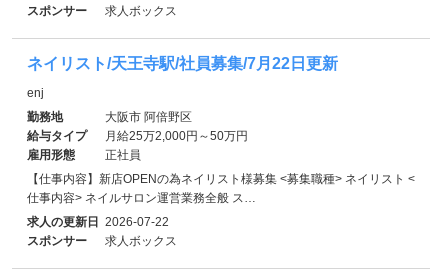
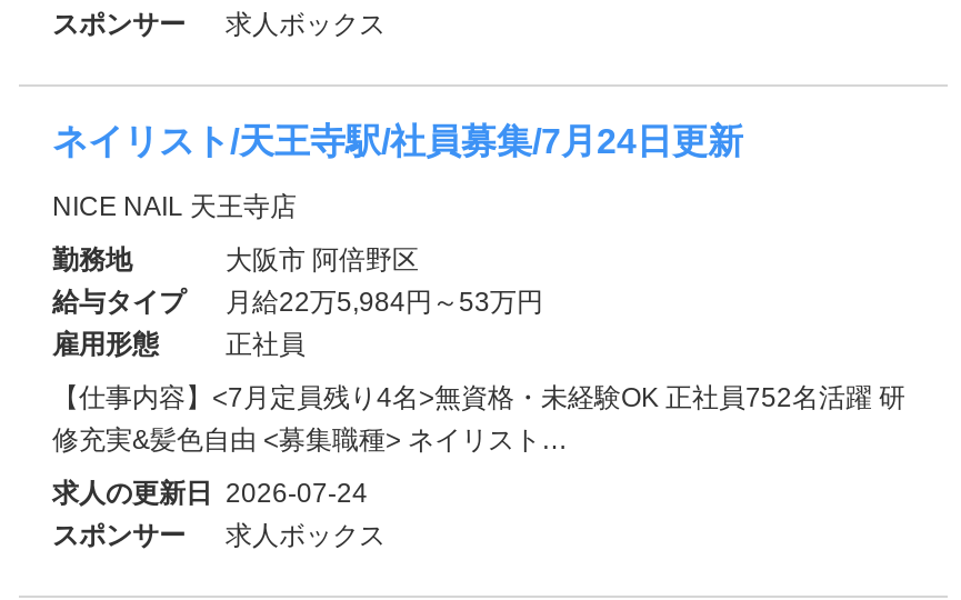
- ネイリスト/天王寺駅/社員募集/7月22日更新
+ ネイリスト/天王寺駅/社員募集/7月24日更新

- enj
+ NICE NAIL 天王寺店

- 月給25万2,000円～50万円
+ 月給22万5,984円～53万円

- 【仕事内容】新店OPENの為ネイリスト様募集 <募集職種> ネイリスト <
- 仕事内容> ネイルサロン運営業務全般 ス…
+ 【仕事内容】<7月定員残り4名>無資格・未経験OK 正社員752名活躍 研
+ 修充実&髪色自由 <募集職種> ネイリスト…

- 求人の更新日 2026-07-22
+ 求人の更新日 2026-07-24
